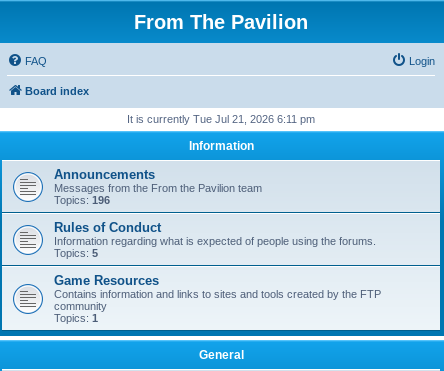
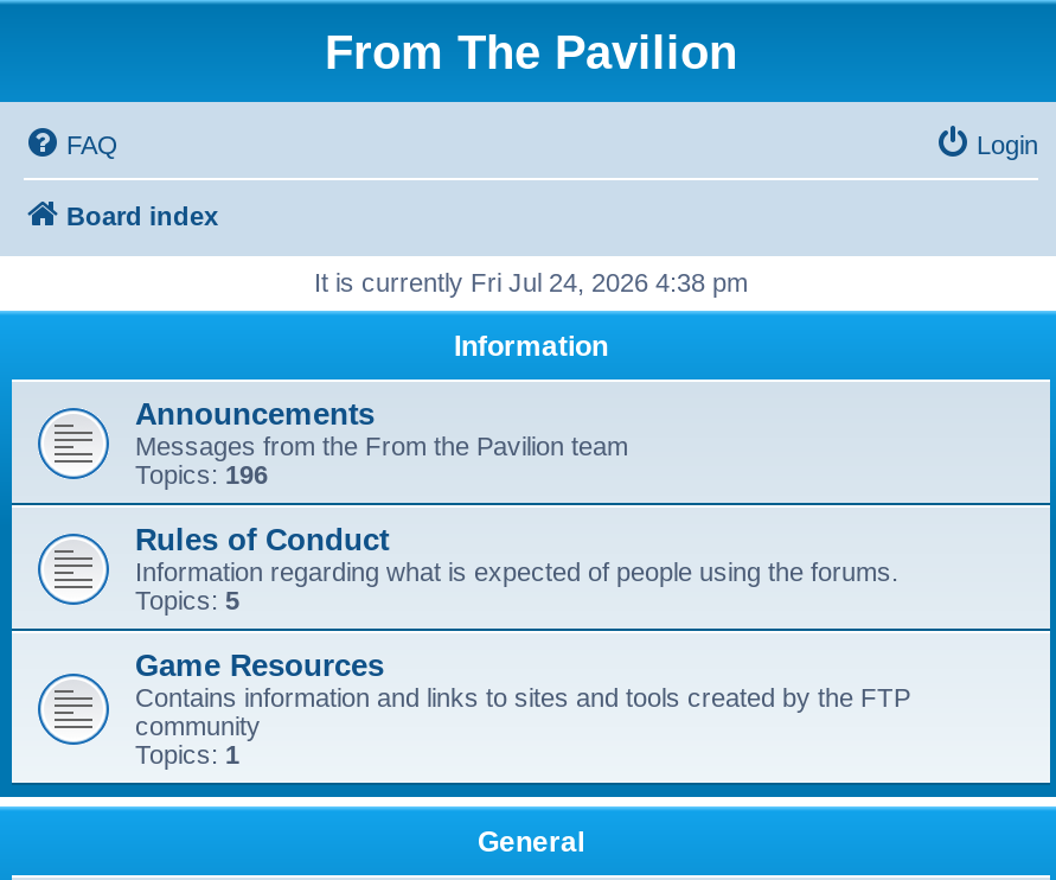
- It is currently Tue Jul 21, 2026 6:11 pm
+ It is currently Fri Jul 24, 2026 4:38 pm
